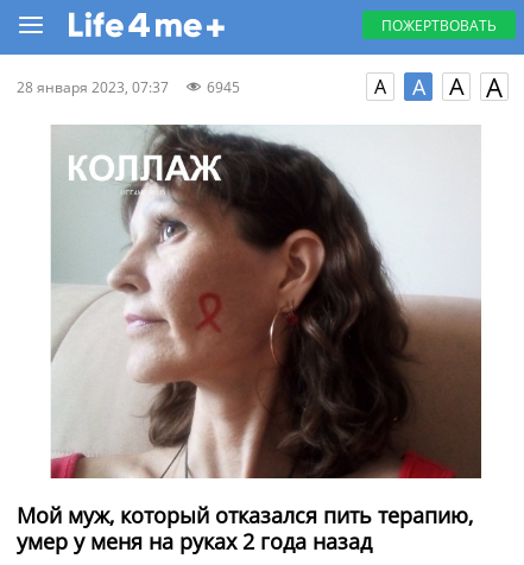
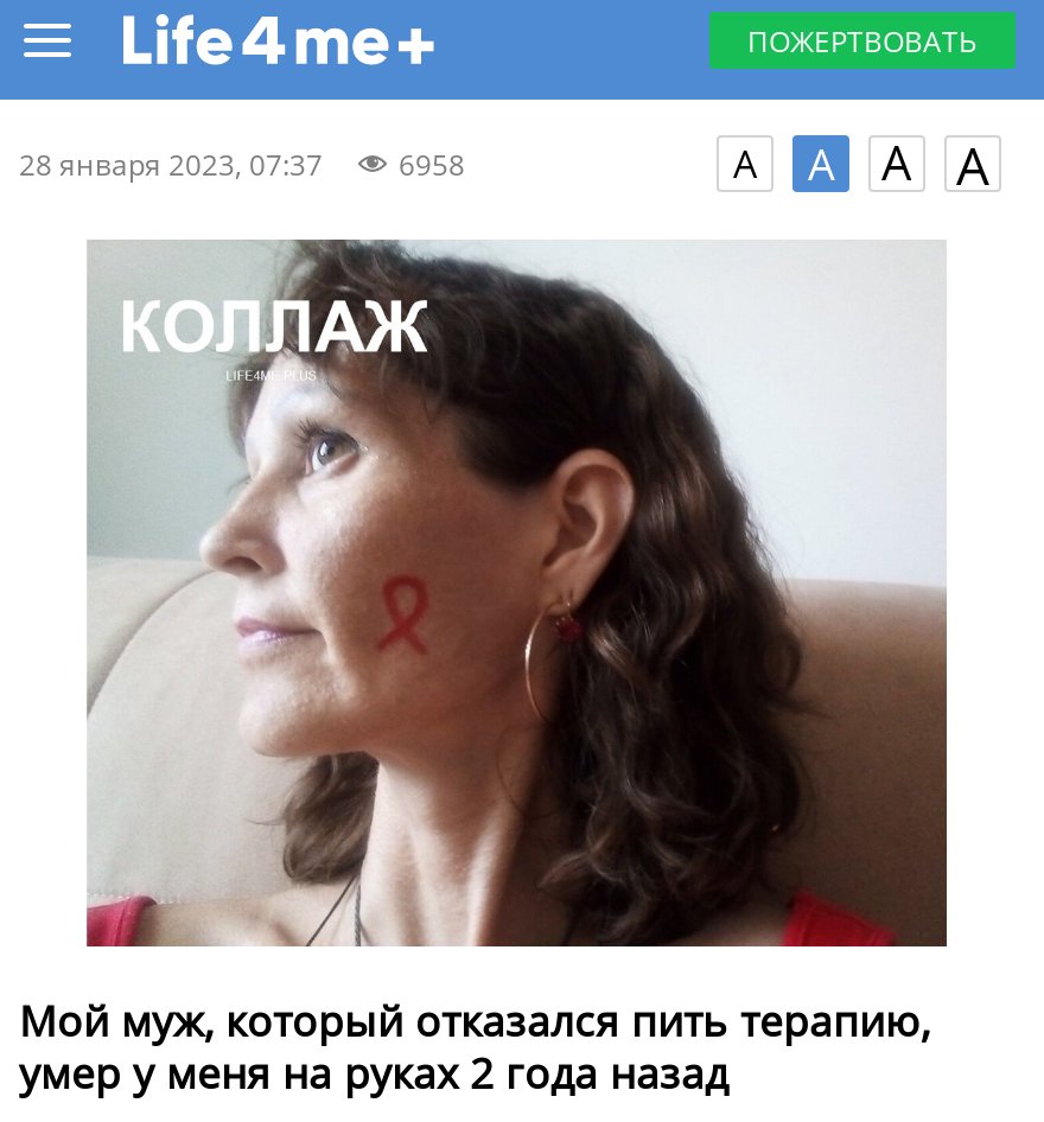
- 28 января 2023, 07:37 6945
+ 28 января 2023, 07:37 6958
